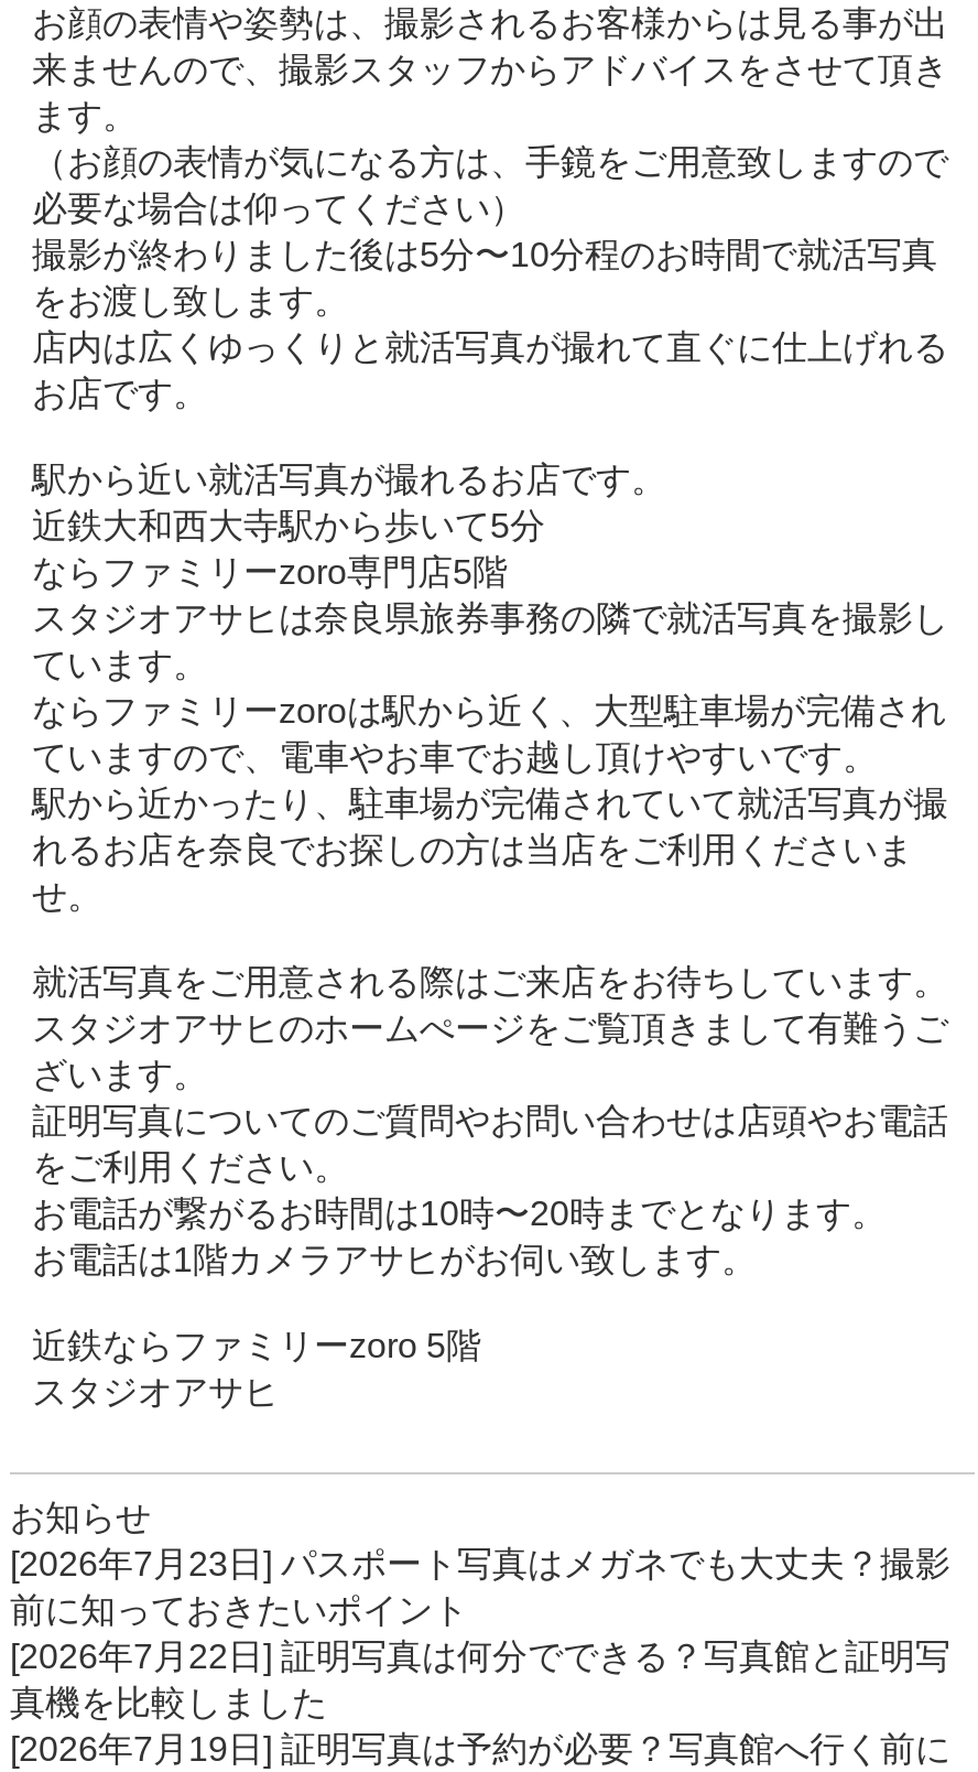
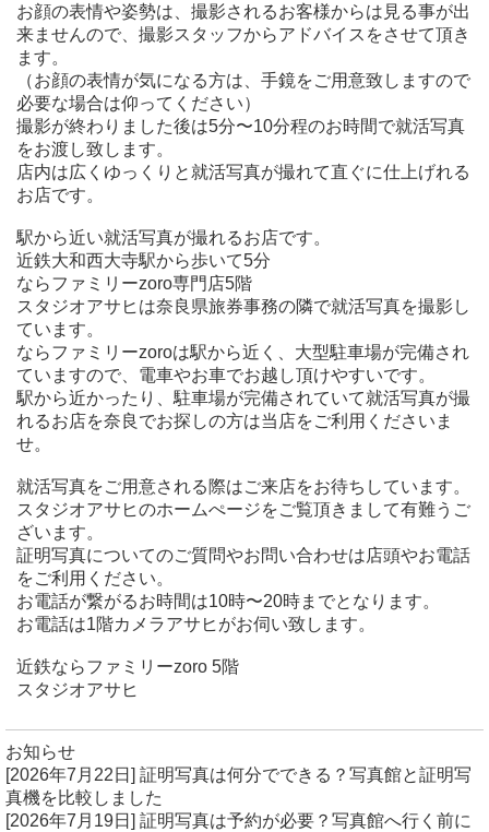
- [2026年7月23日]パスポート写真はメガネでも大丈夫？撮影
- 前に知っておきたいポイント
